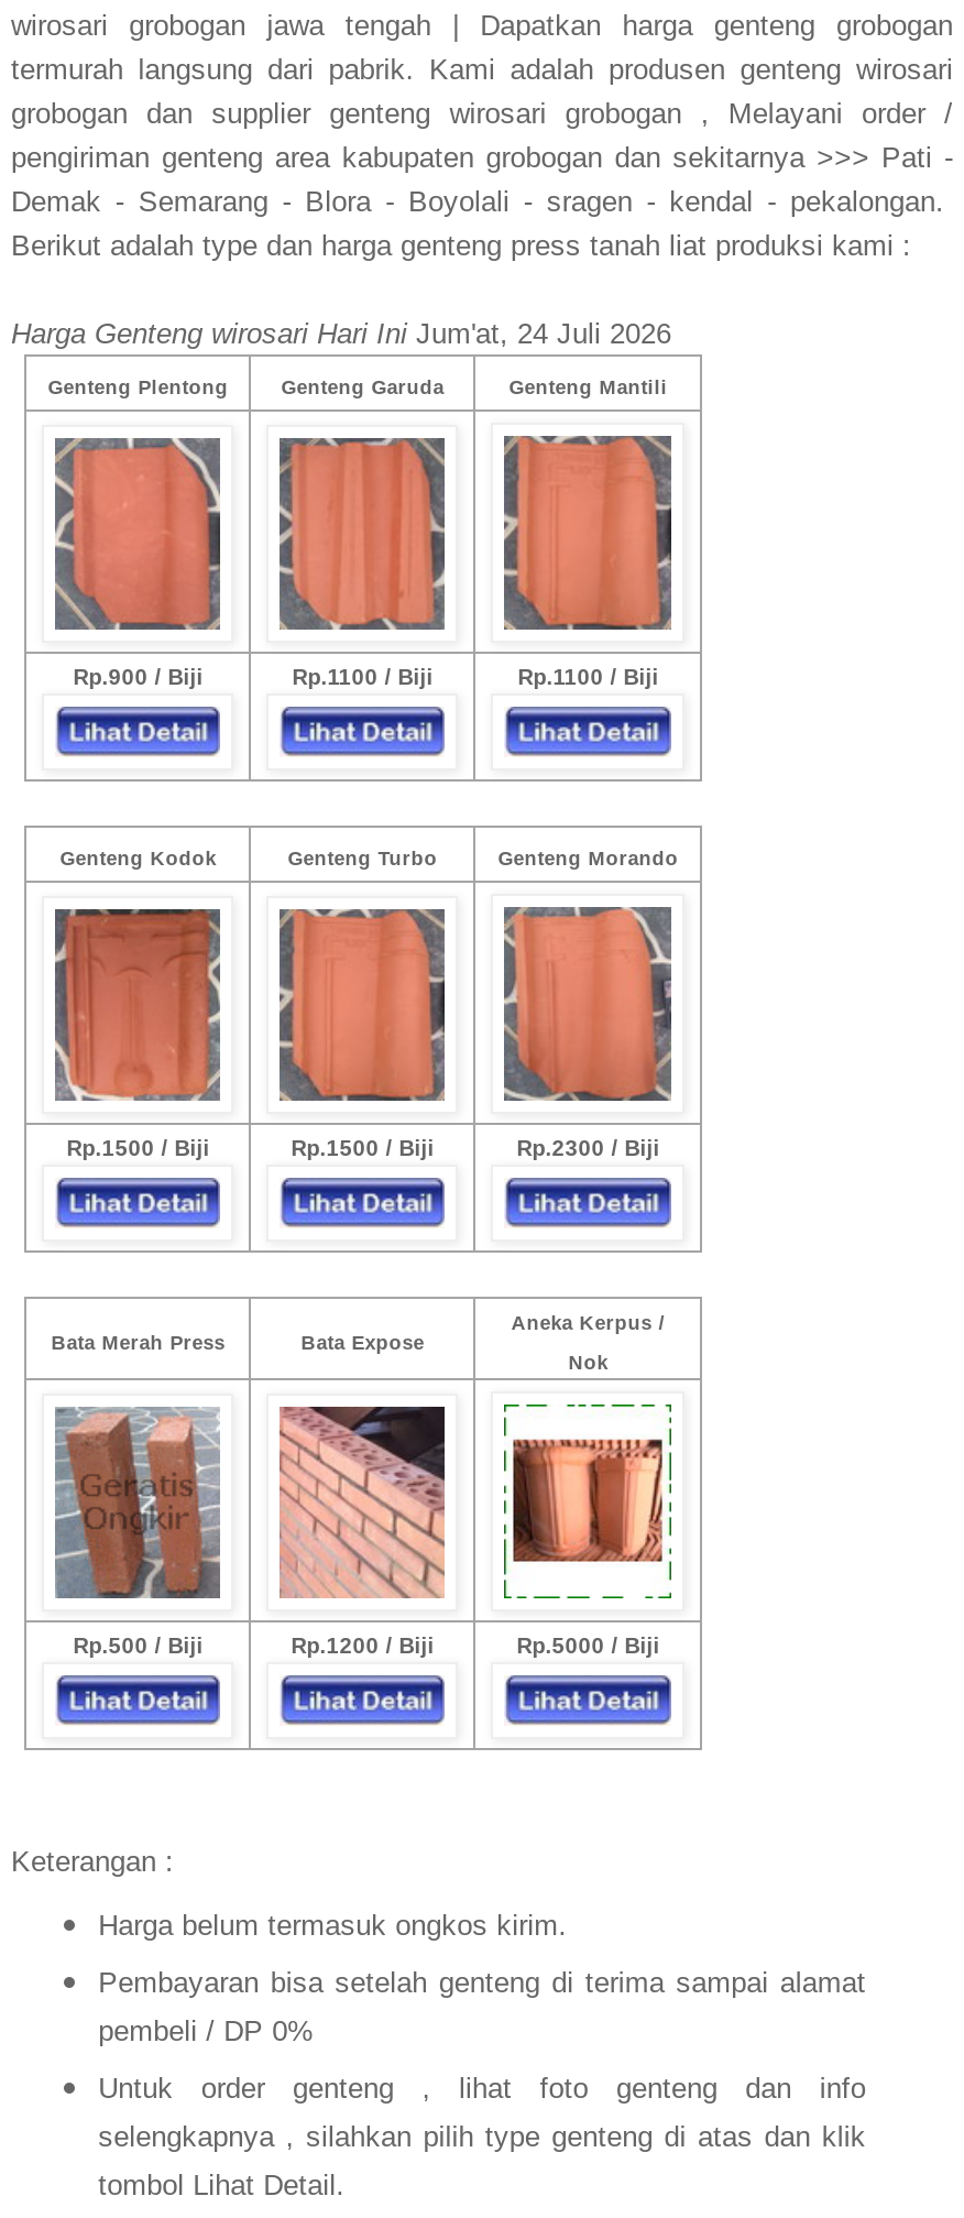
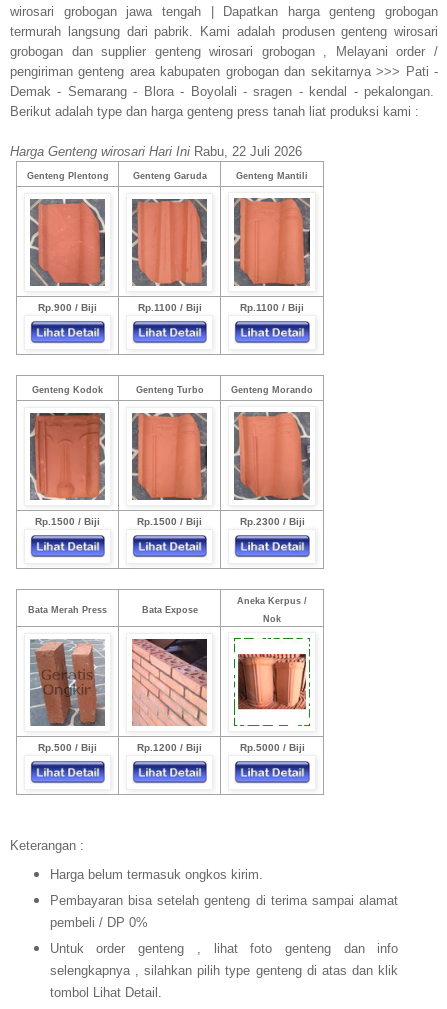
- Harga Genteng wirosari Hari Ini Jum'at, 24 Juli 2026
+ Harga Genteng wirosari Hari Ini Rabu, 22 Juli 2026
